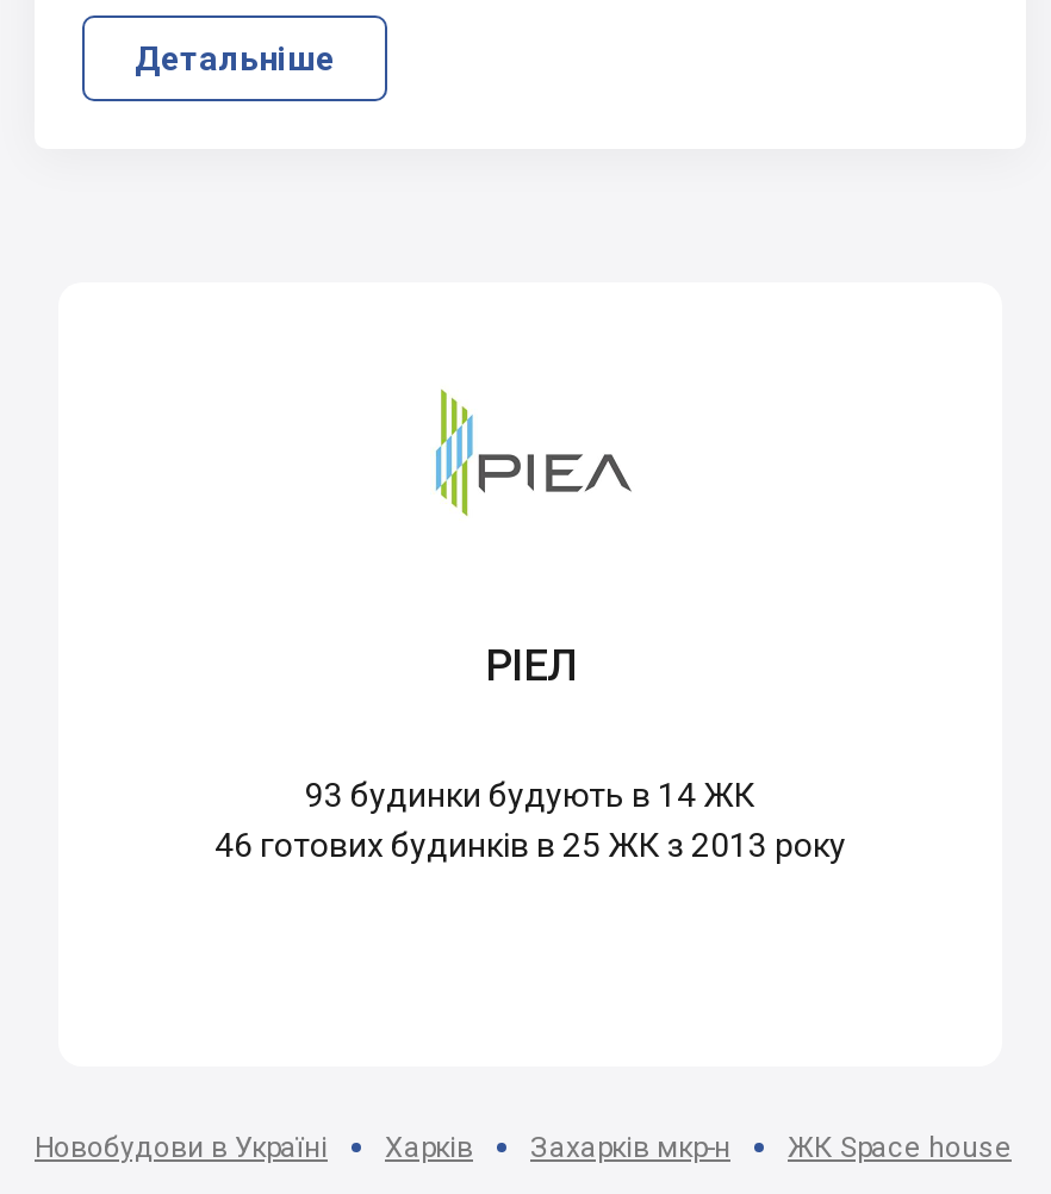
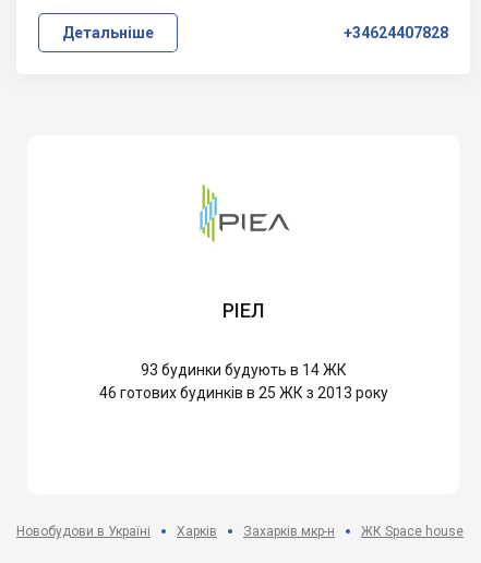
+ +34624407828
